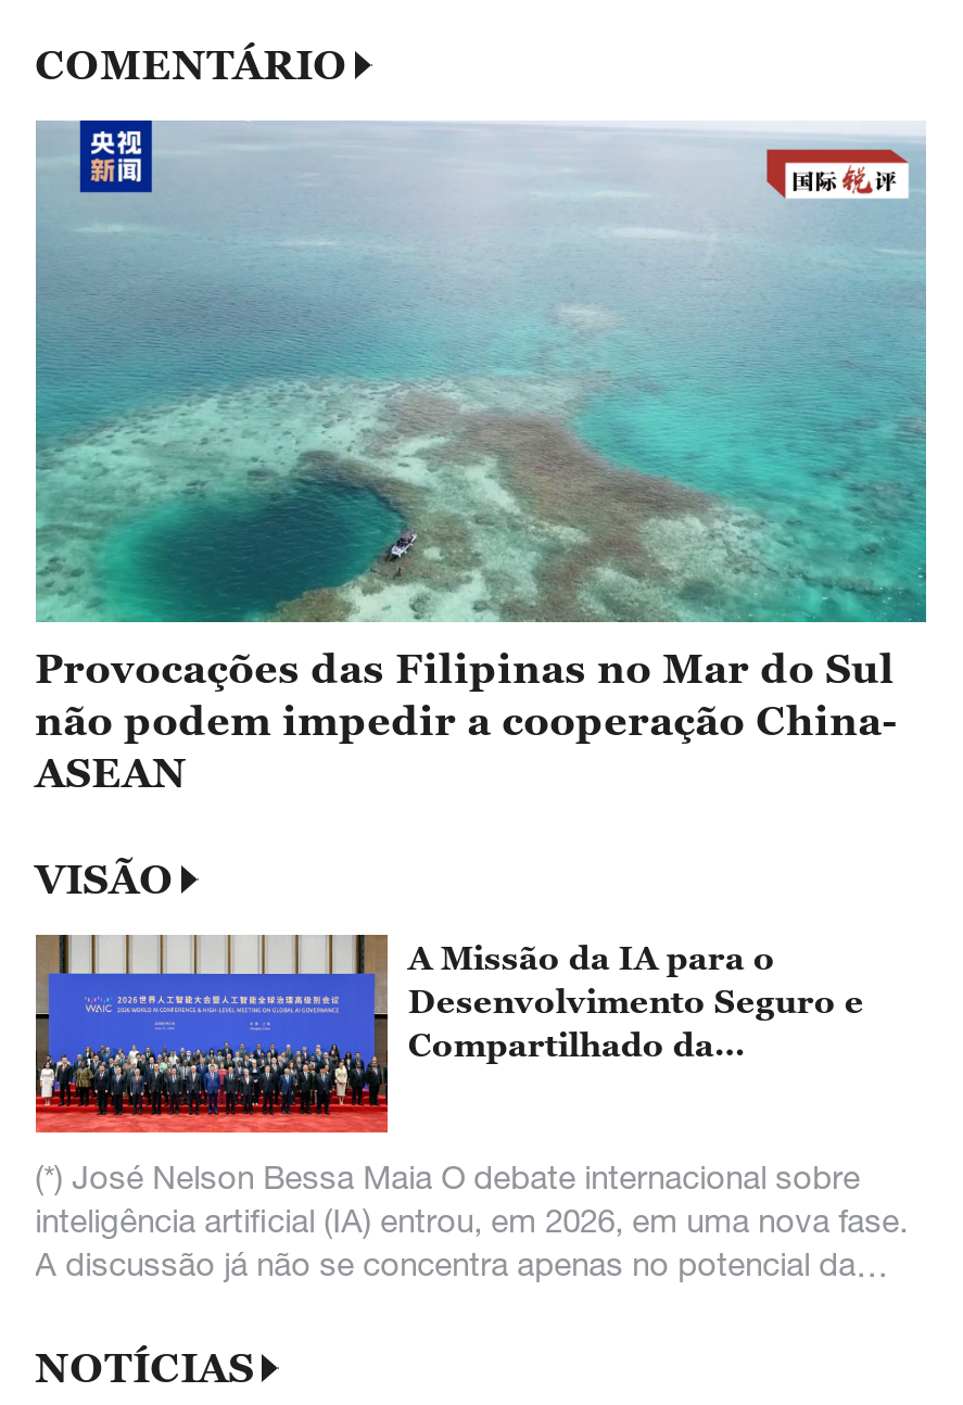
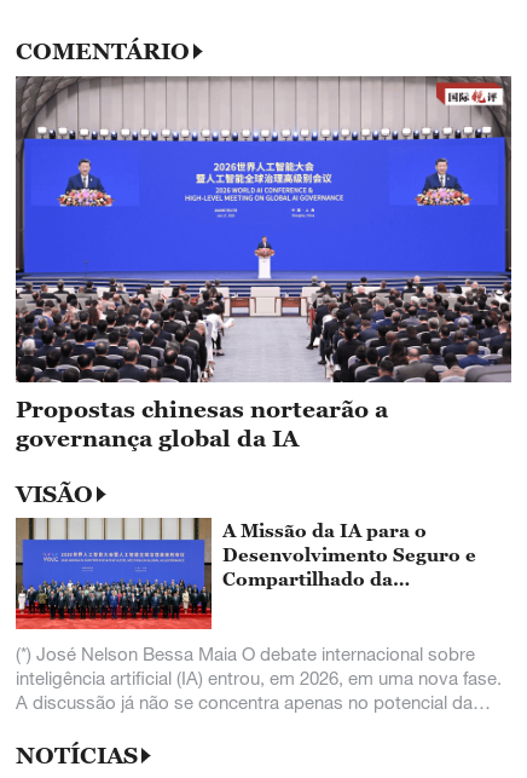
- [image]
- Provocações das Filipinas no Mar do Sul
- não podem impedir a cooperação China-
- ASEAN
+ [image]
+ Propostas chinesas nortearão a
+ governança global da IA
